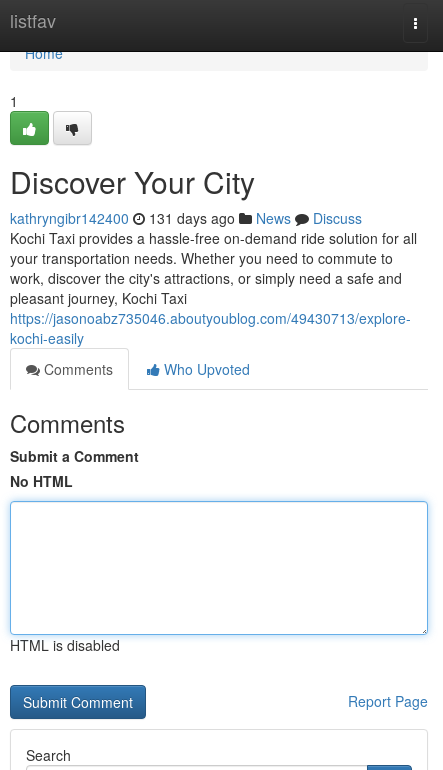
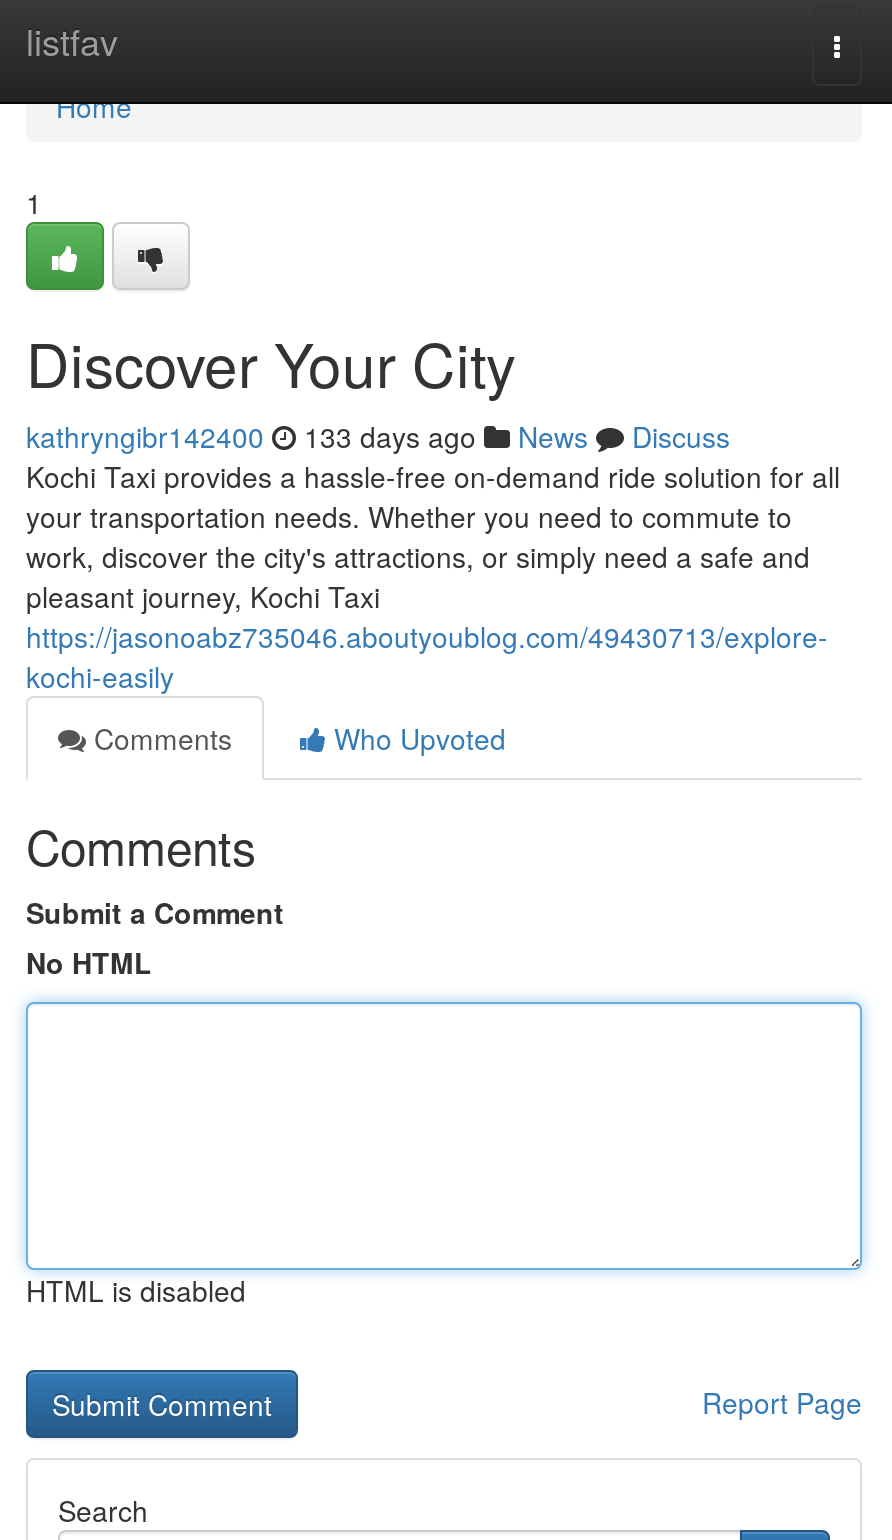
- kathryngibr142400 131 days ago News Discuss
+ kathryngibr142400 133 days ago News Discuss
